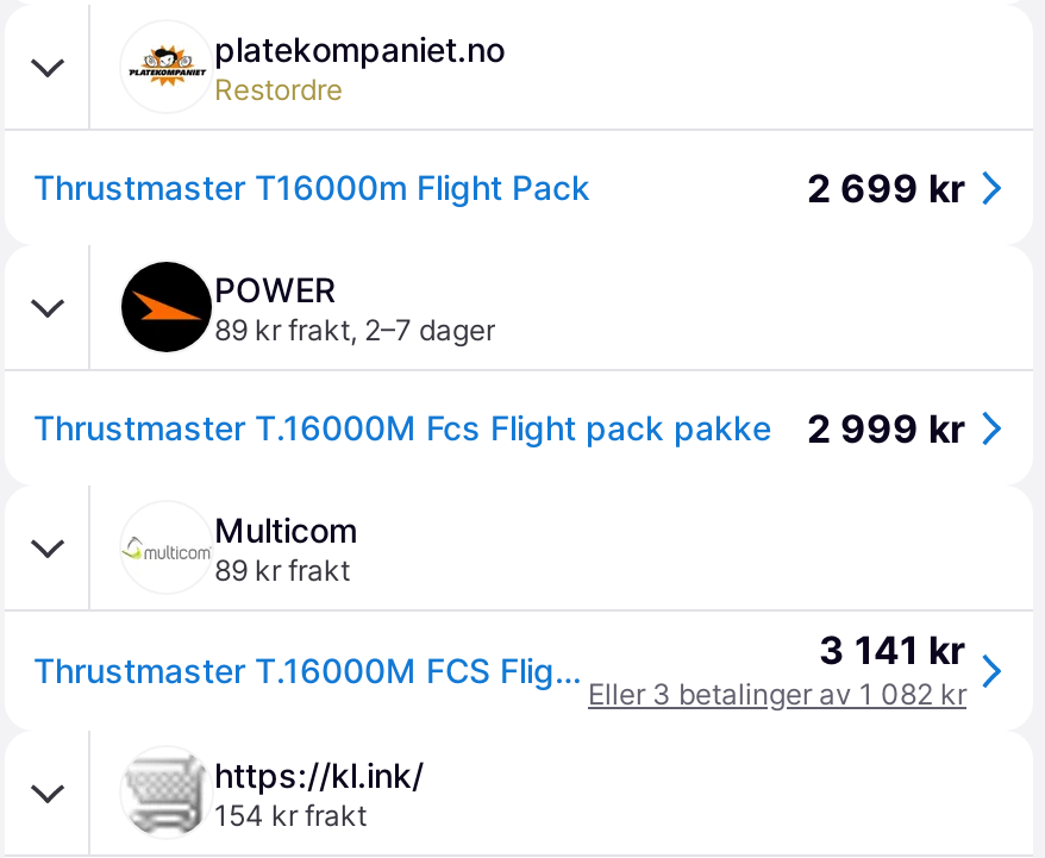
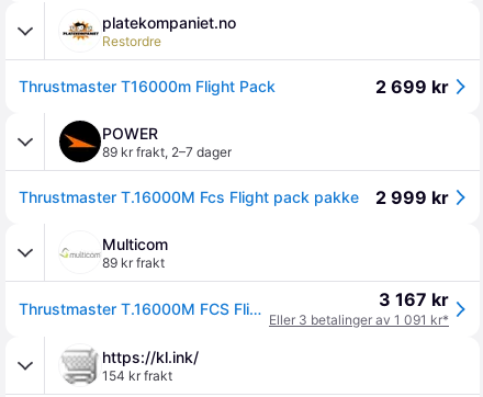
- 3 141 kr
+ 3 167 kr

- Eller 3 betalinger av 1 082 kr
+ Eller 3 betalinger av 1 091 kr*
